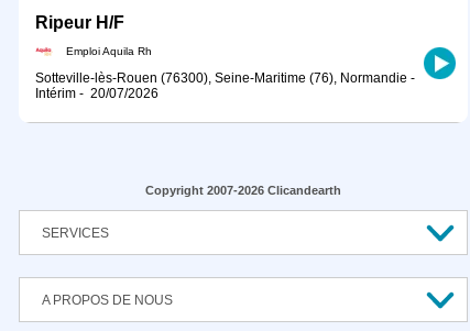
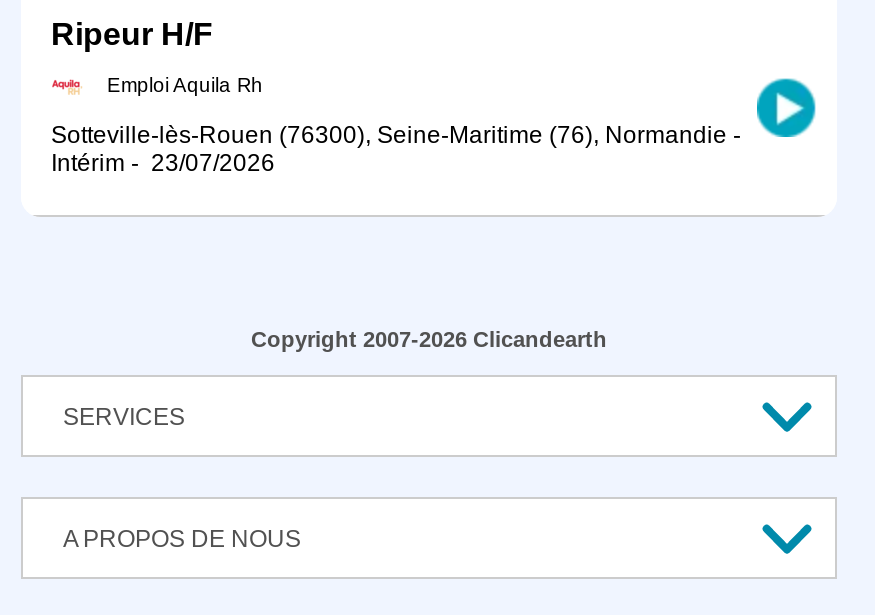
- Intérim - 20/07/2026
+ Intérim - 23/07/2026
